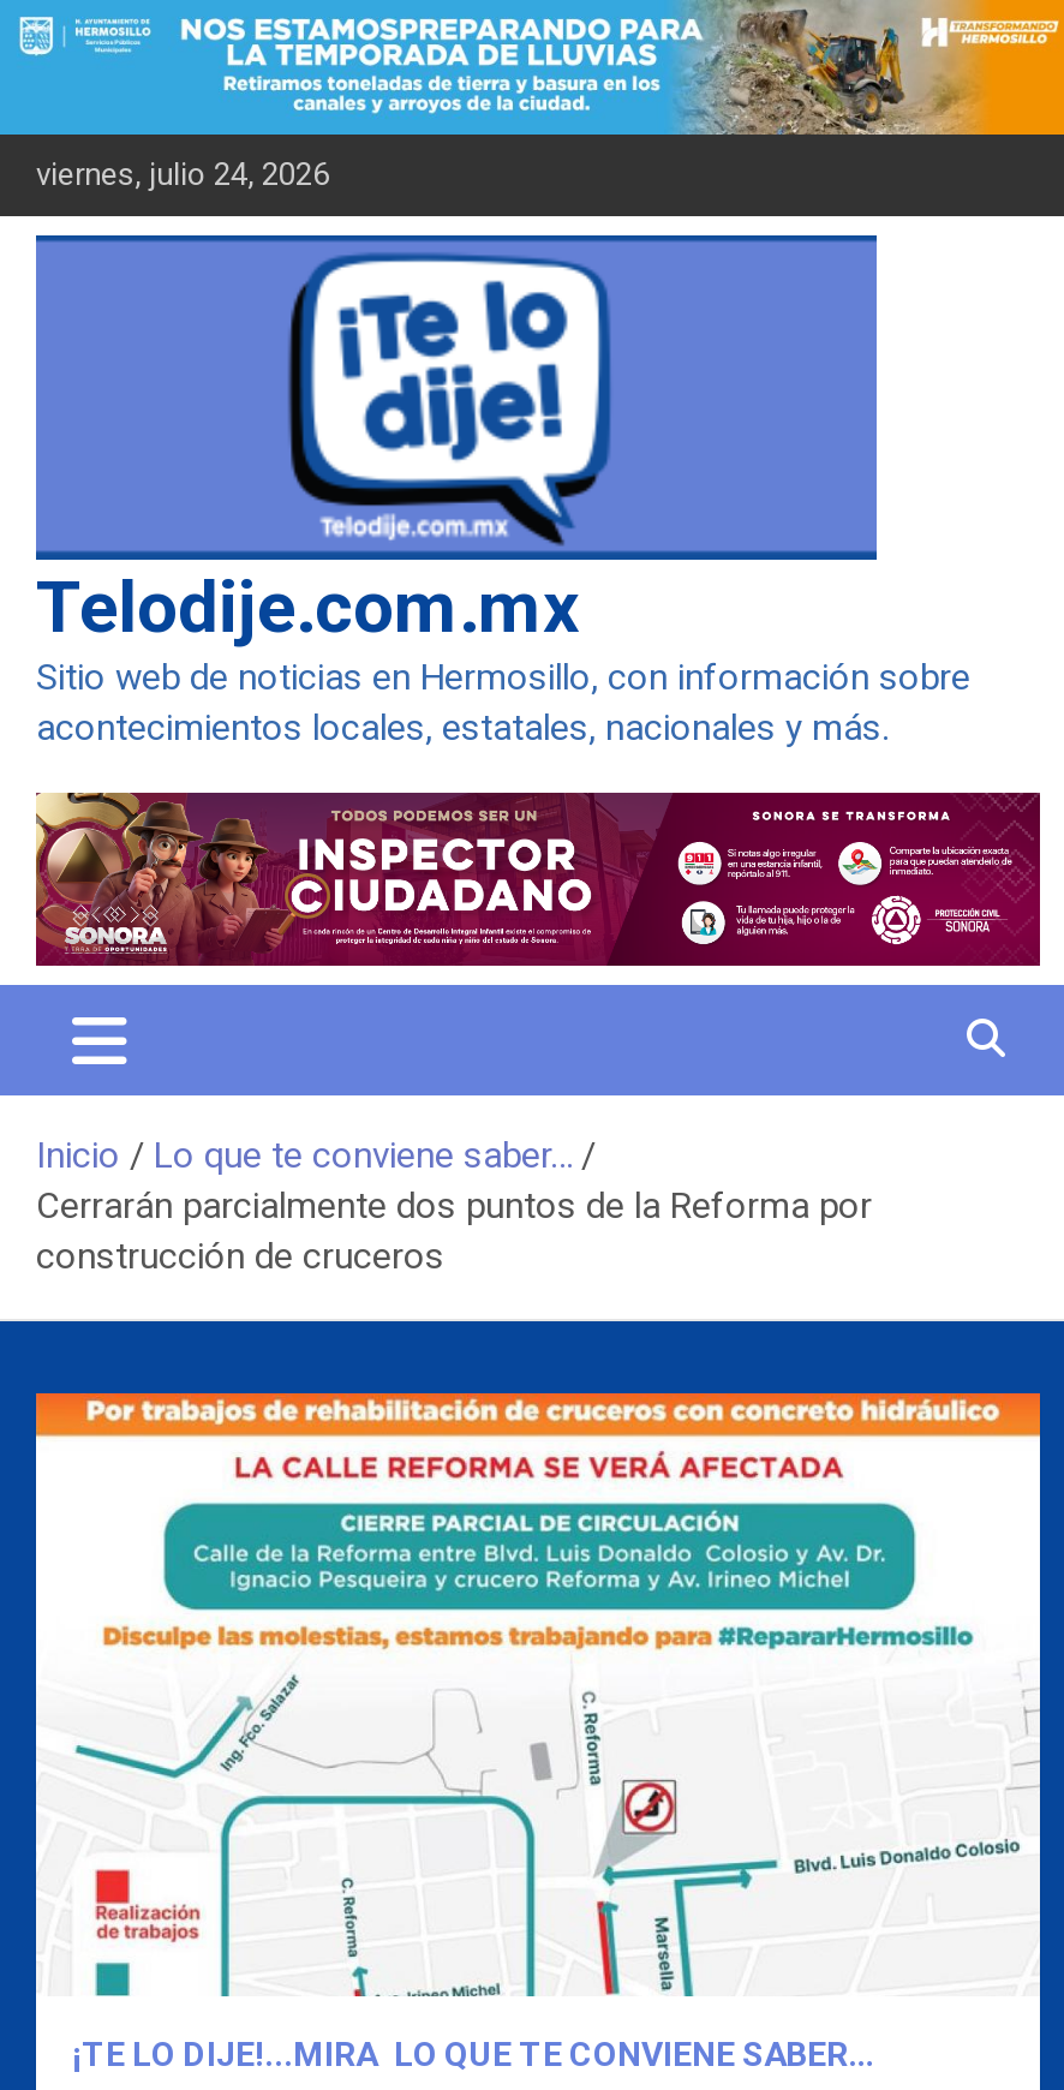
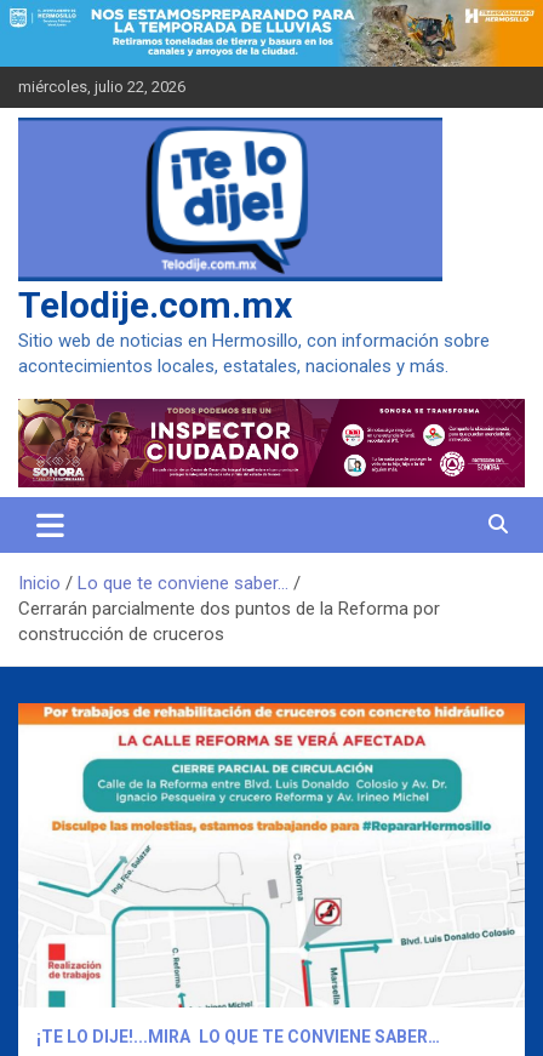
- viernes, julio 24, 2026
+ miércoles, julio 22, 2026
